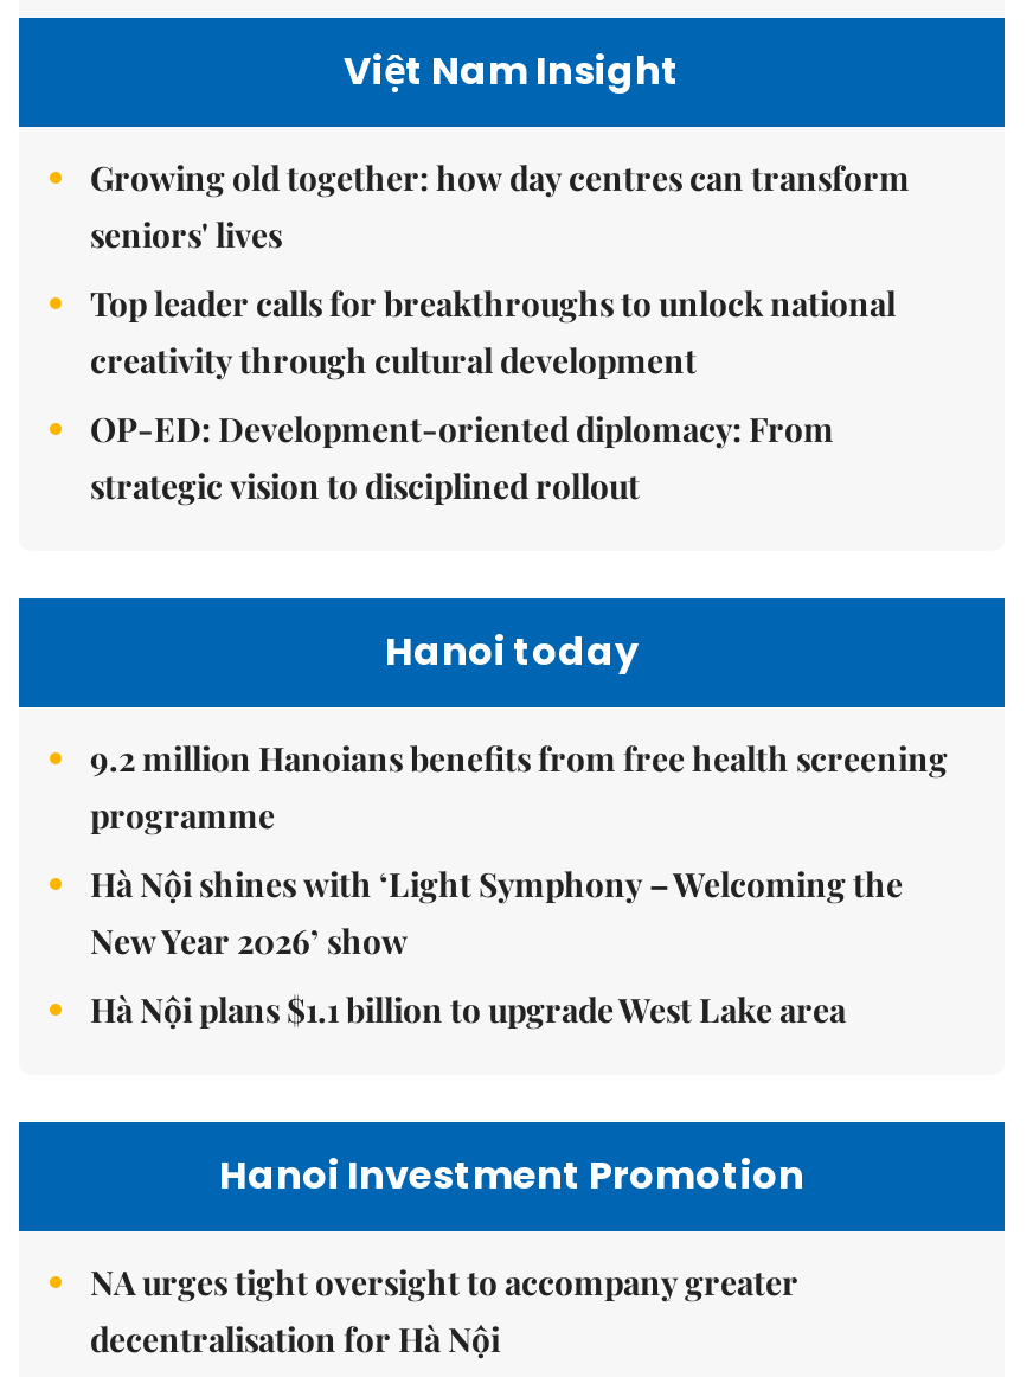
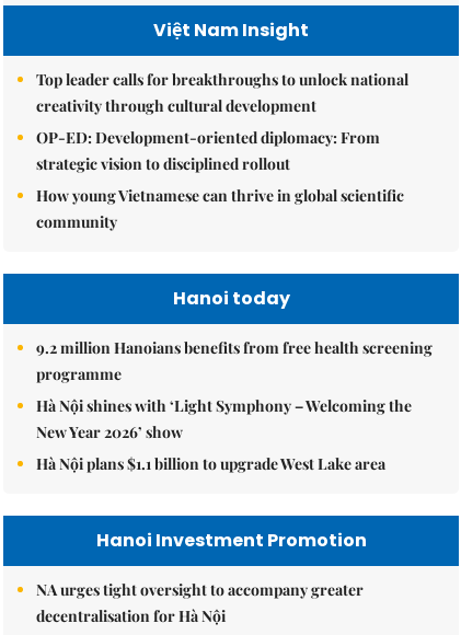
- Growing old together: how day centres can transform
- seniors' lives

moved up: Top leader calls for breakthroughs to unlock national | creativity through cultural development | OP-ED: Development-oriented diplomacy: From | strategic vision to disciplined rollout

+ How young Vietnamese can thrive in global scientific
+ community
